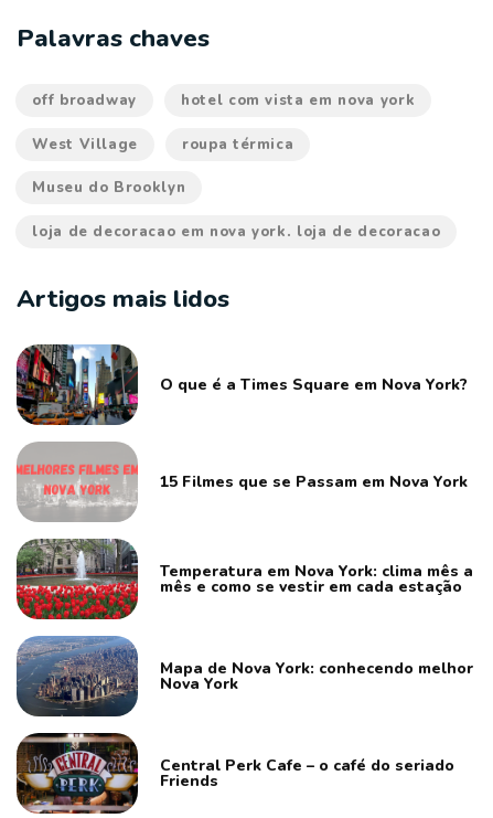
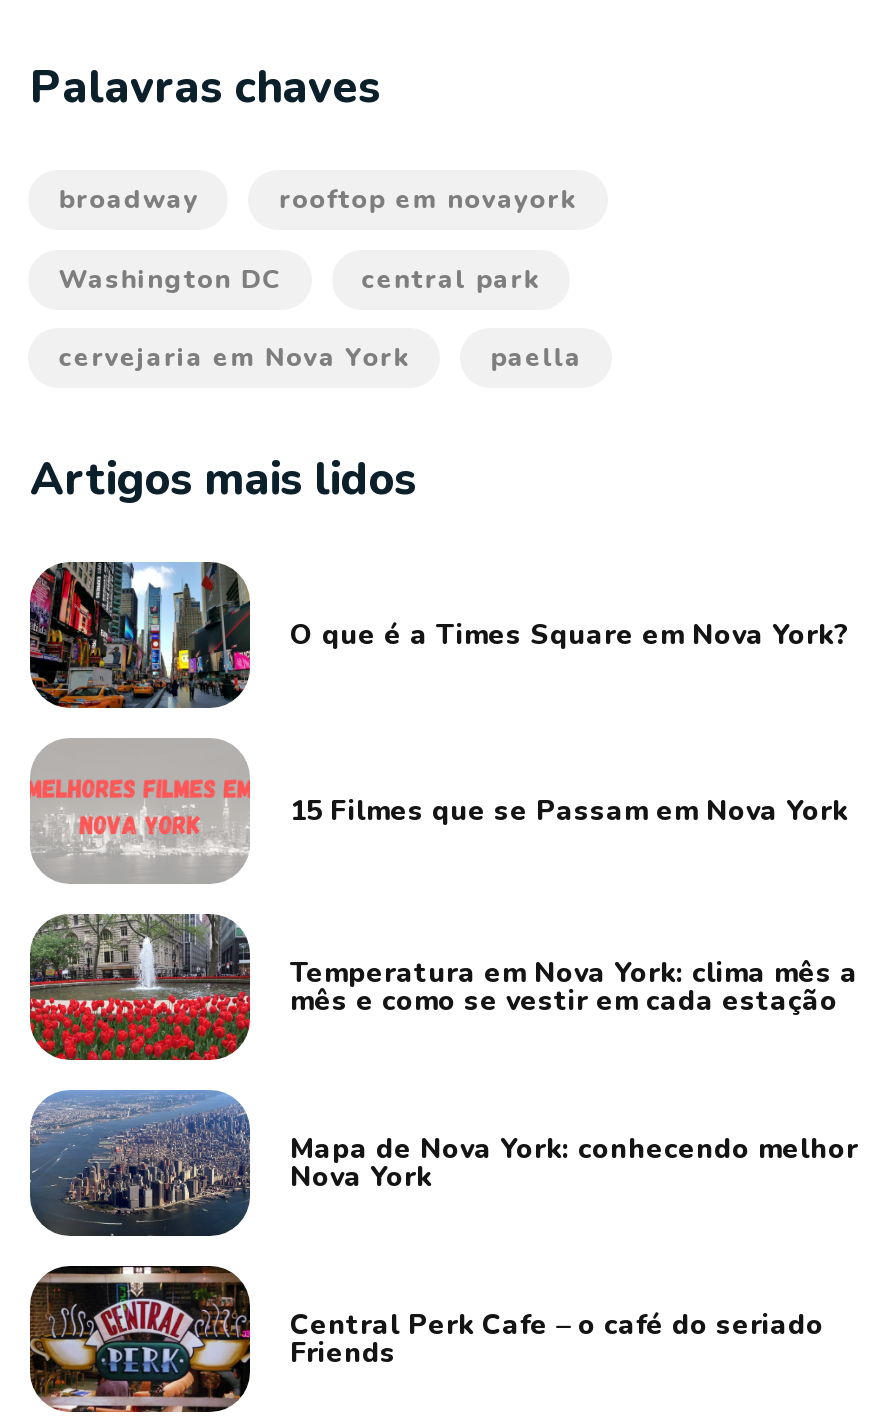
- off broadway
- hotel com vista em nova york
- West Village
- roupa térmica
- Museu do Brooklyn
- loja de decoracao em nova york. loja de decoracao
+ broadway
+ rooftop em novayork
+ Washington DC
+ central park
+ cervejaria em Nova York
+ paella
